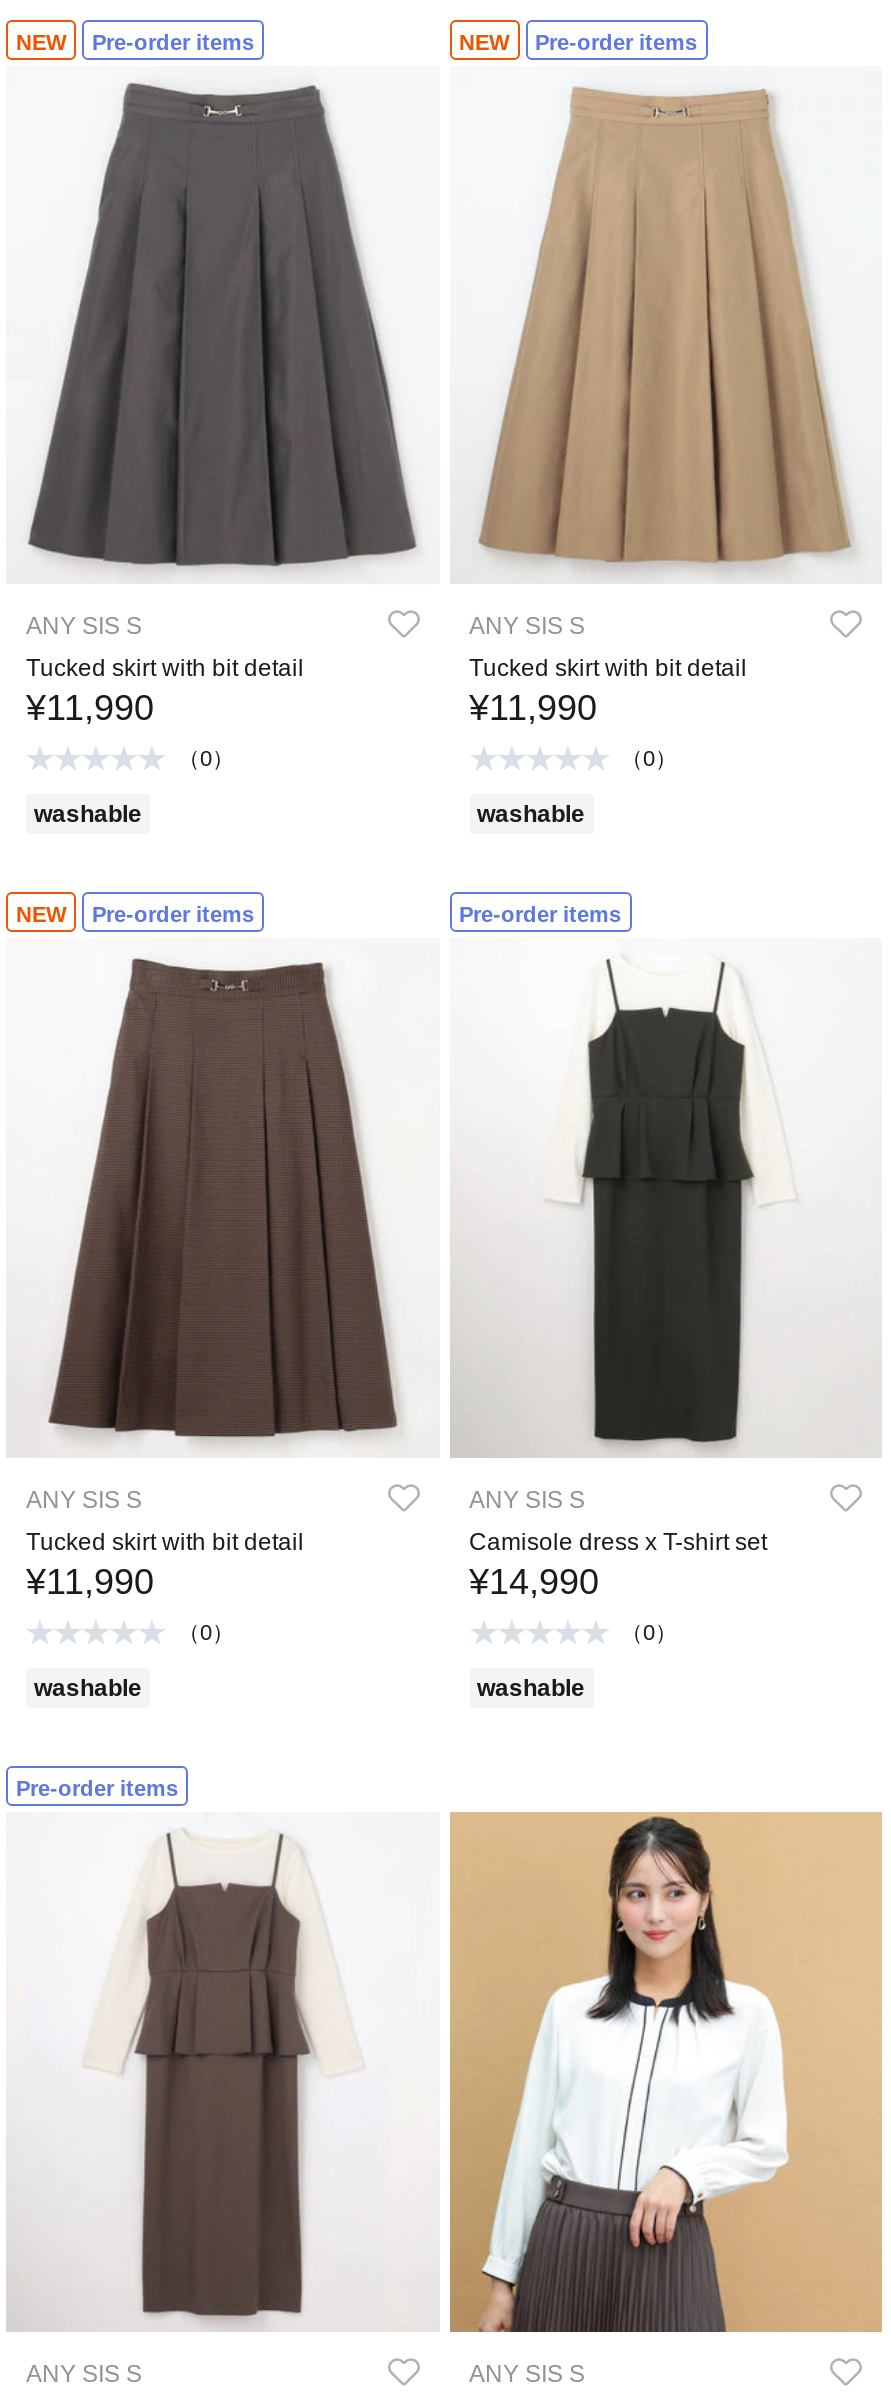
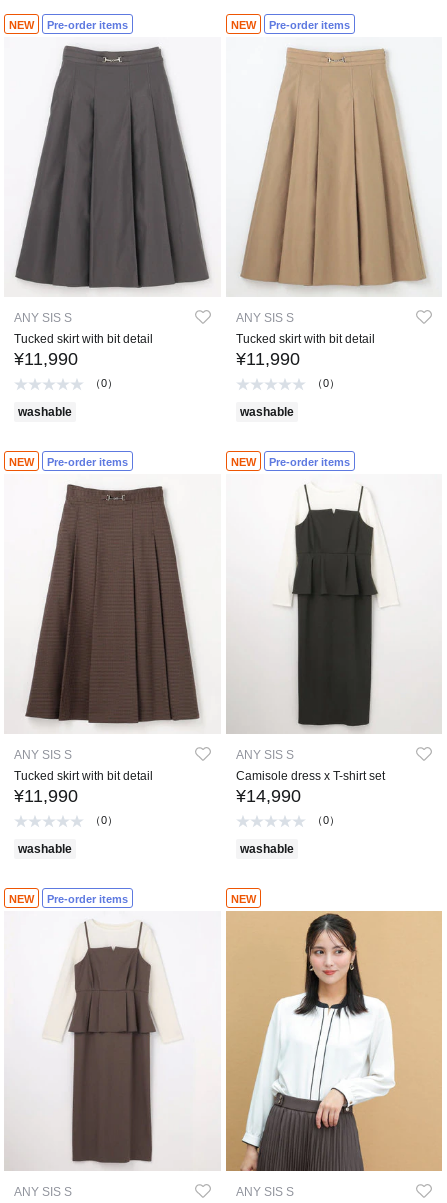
+ NEW

+ NEW

+ NEW
